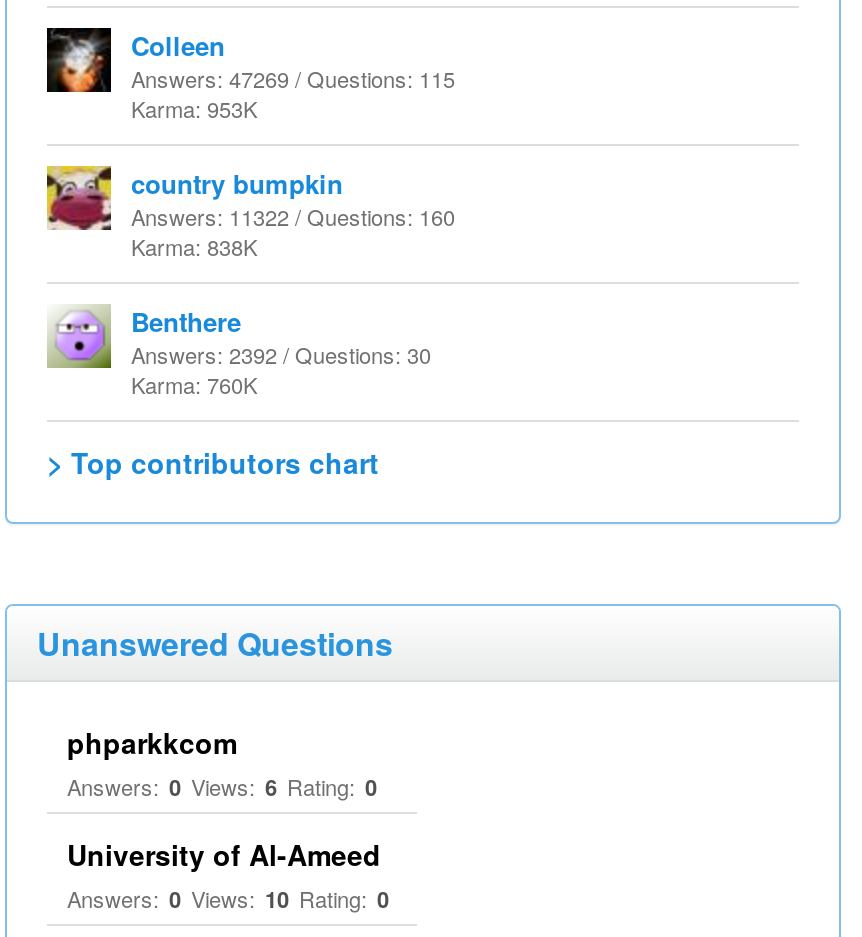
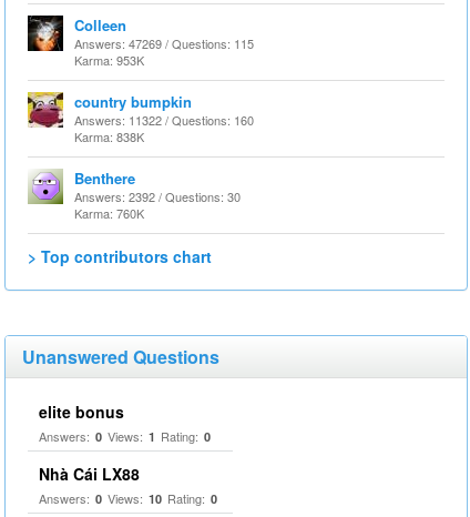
- phparkkcom
- Answers: 0 Views: 6 Rating: 0
+ elite bonus
+ Answers: 0 Views: 1 Rating: 0

- University of Al-Ameed
+ Nhà Cái LX88
